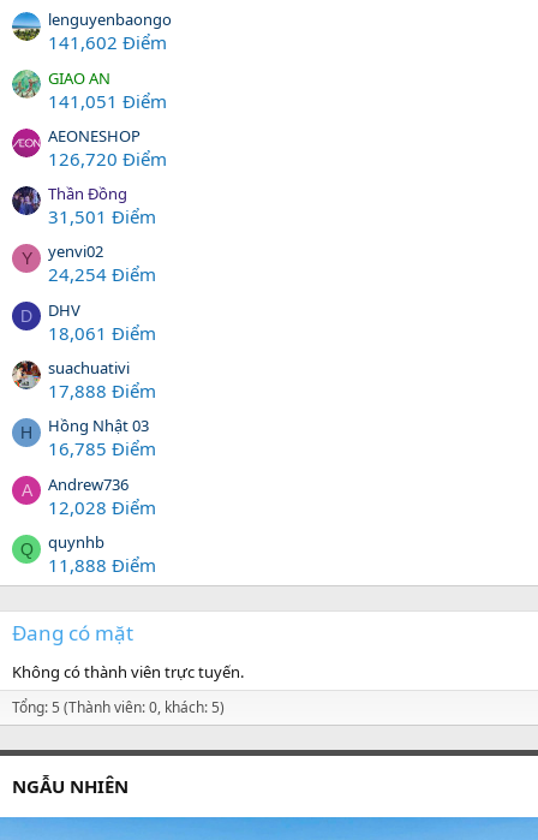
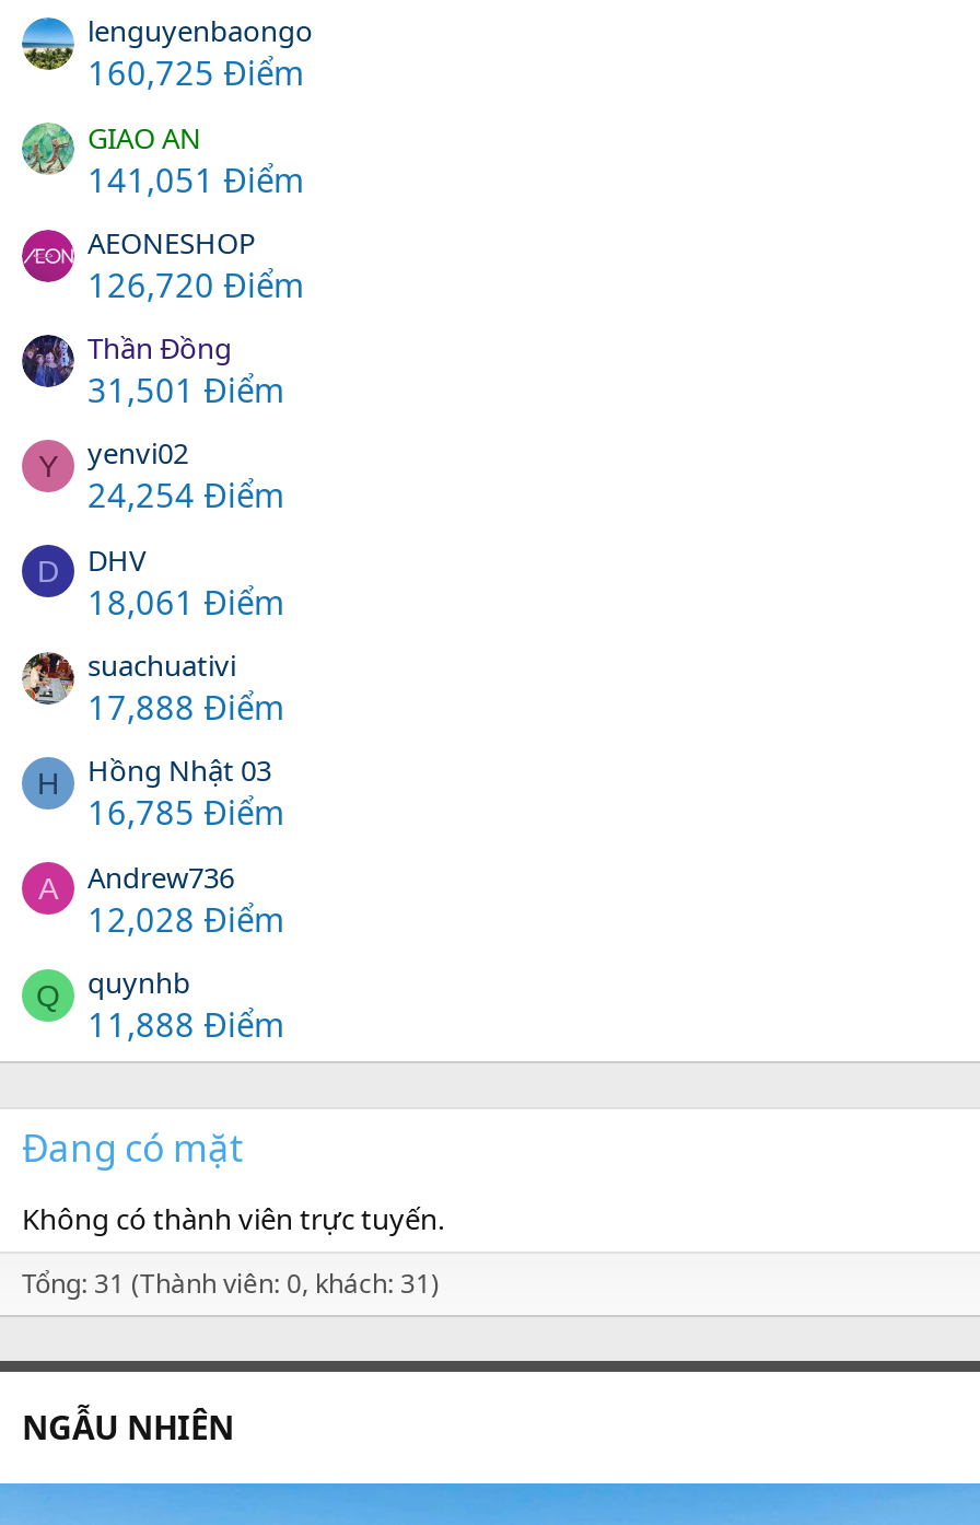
- 141,602 Điểm
+ 160,725 Điểm

- Tổng: 5 (Thành viên: 0, khách: 5)
+ Tổng: 31 (Thành viên: 0, khách: 31)
